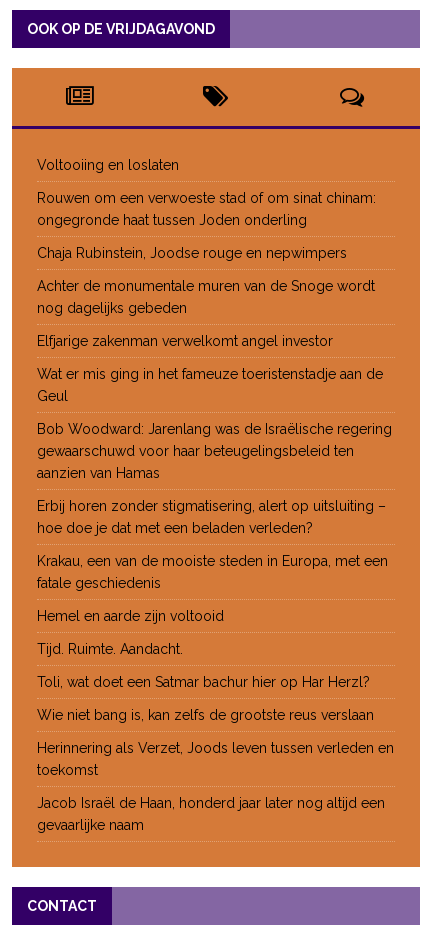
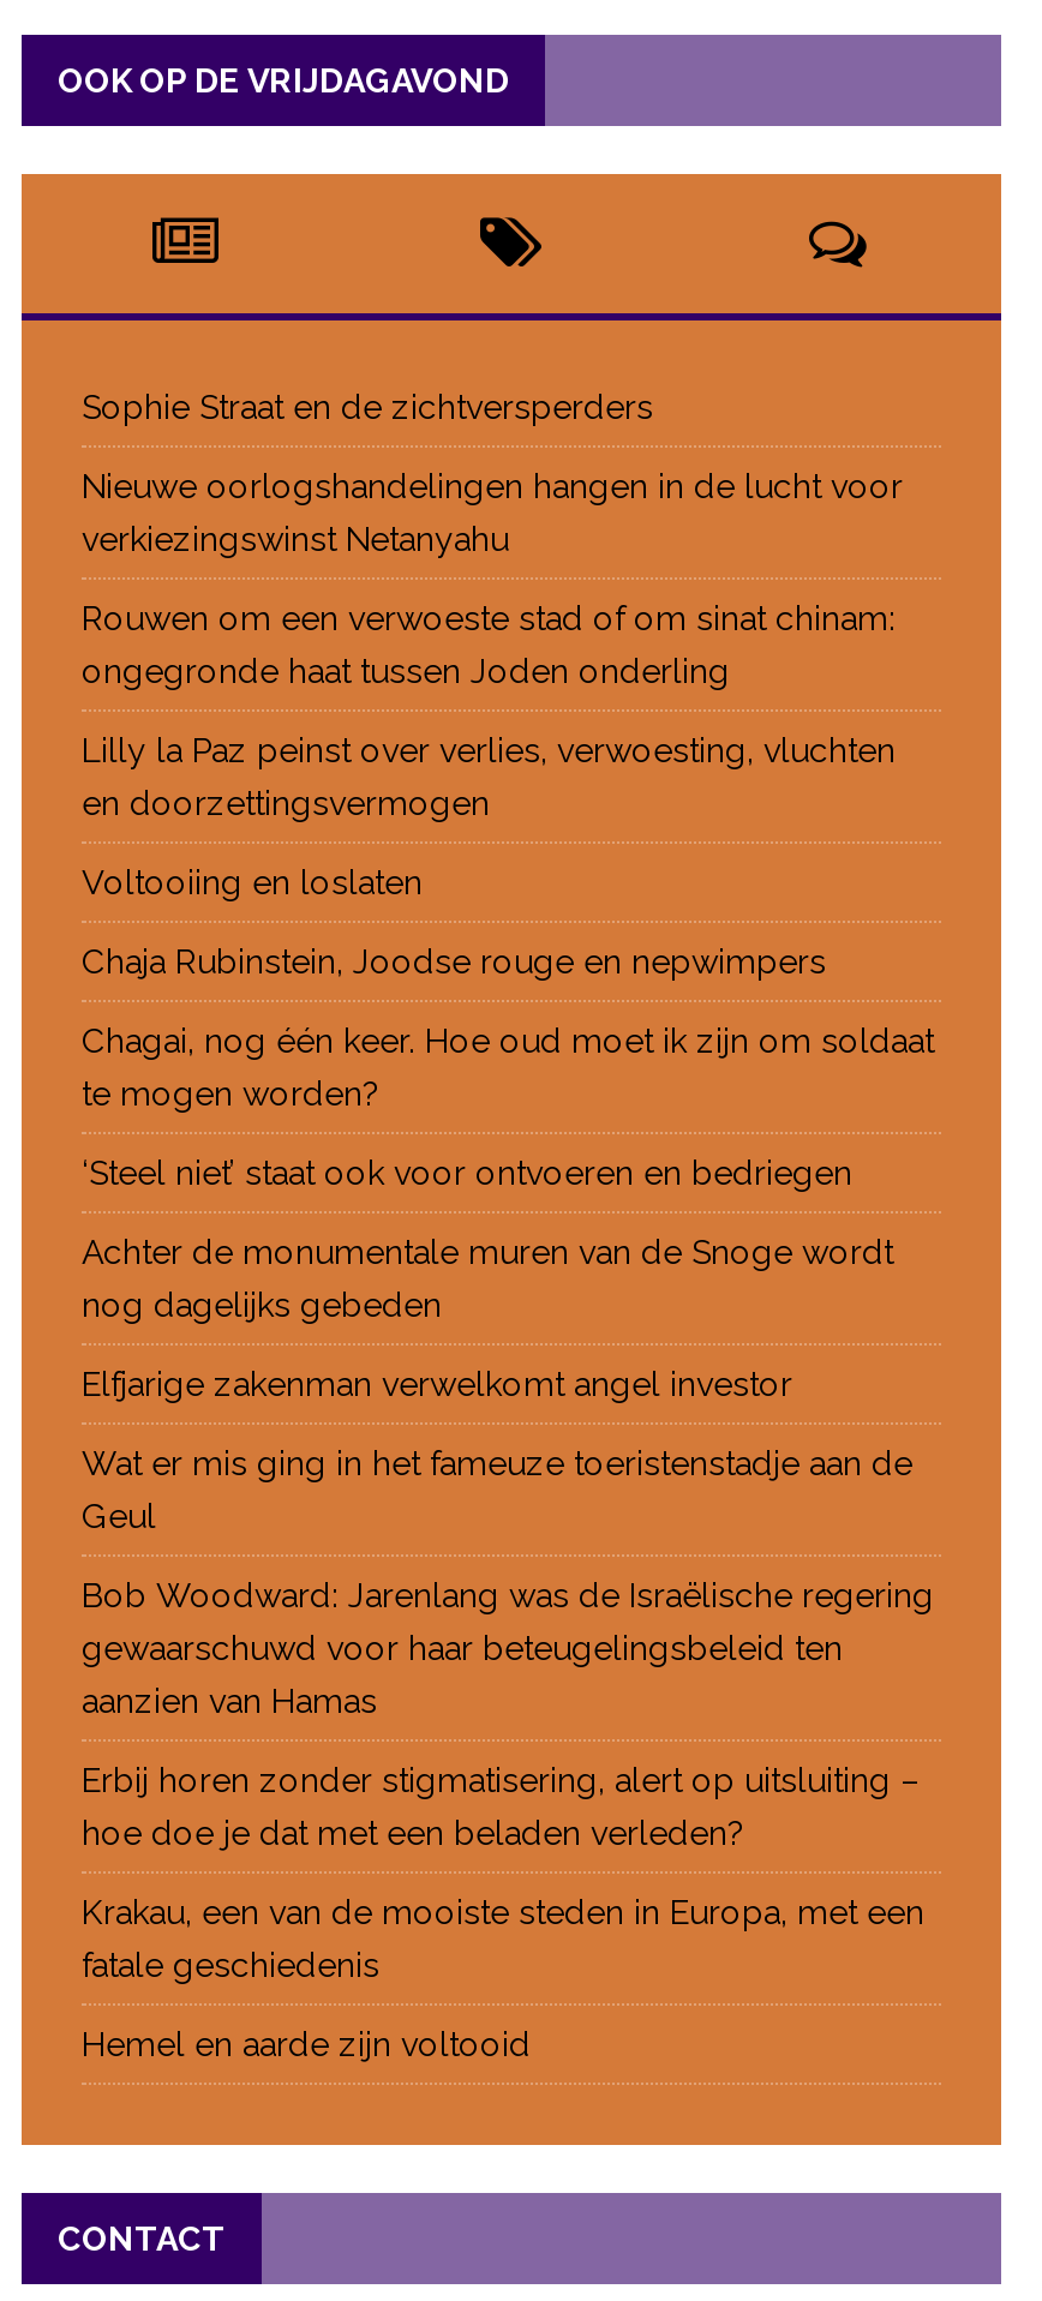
+ Sophie Straat en de zichtversperders
+ Nieuwe oorlogshandelingen hangen in de lucht voor
+ verkiezingswinst Netanyahu

moved down: Voltooiing en loslaten

moved down: Rouwen om een verwoeste stad of om sinat chinam: | ongegronde haat tussen Joden onderling

+ Lilly la Paz peinst over verlies, verwoesting, vluchten
+ en doorzettingsvermogen

moved down: Chaja Rubinstein, Joodse rouge en nepwimpers

+ Chagai, nog één keer. Hoe oud moet ik zijn om soldaat
+ te mogen worden?
+ ‘Steel niet’ staat ook voor ontvoeren en bedriegen

moved down: Achter de monumentale muren van de Snoge wordt | nog dagelijks gebeden | Elfjarige zakenman verwelkomt angel investor | ... | fatale geschiedenis | Hemel en aarde zijn voltooid

- Tijd. Ruimte. Aandacht.
- Toli, wat doet een Satmar bachur hier op Har Herzl?
- Wie niet bang is, kan zelfs de grootste reus verslaan
- Herinnering als Verzet, Joods leven tussen verleden en
- toekomst
- Jacob Israël de Haan, honderd jaar later nog altijd een
- gevaarlijke naam
